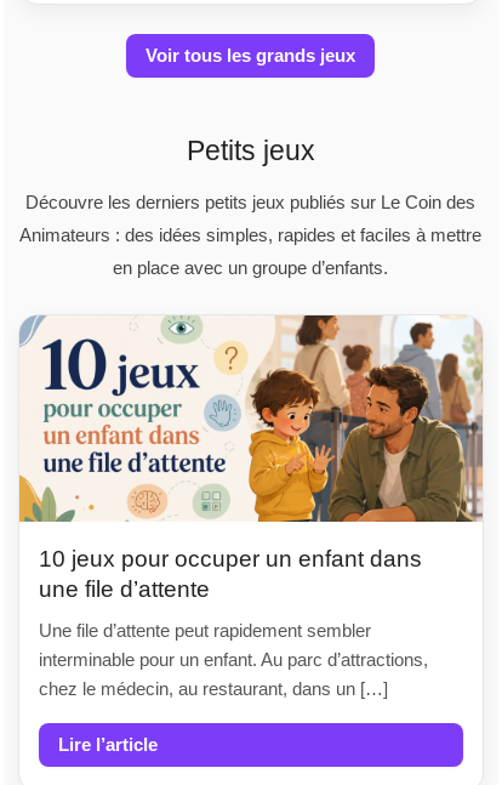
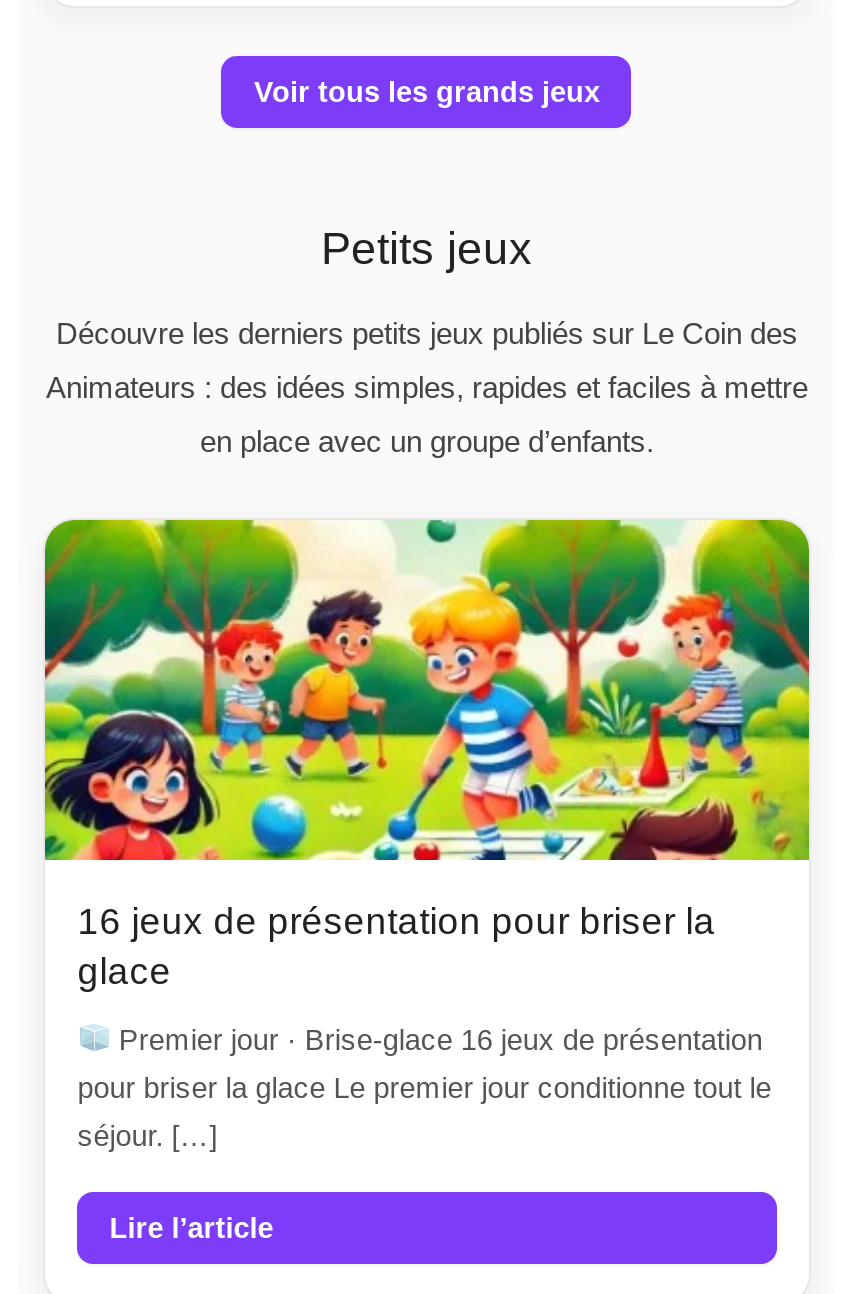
- [image]
- 10 jeux pour occuper un enfant dans
- une file d’attente
+ [image]
+ 16 jeux de présentation pour briser la
+ glace

- Une file d’attente peut rapidement sembler
+ Premier jour · Brise-glace 16 jeux de présentation

- interminable pour un enfant. Au parc d’attractions,
+ pour briser la glace Le premier jour conditionne tout le

- chez le médecin, au restaurant, dans un […]
+ séjour. […]
